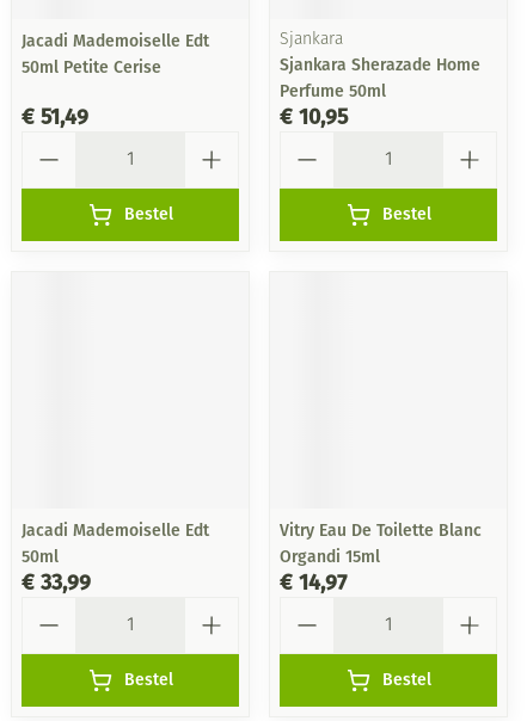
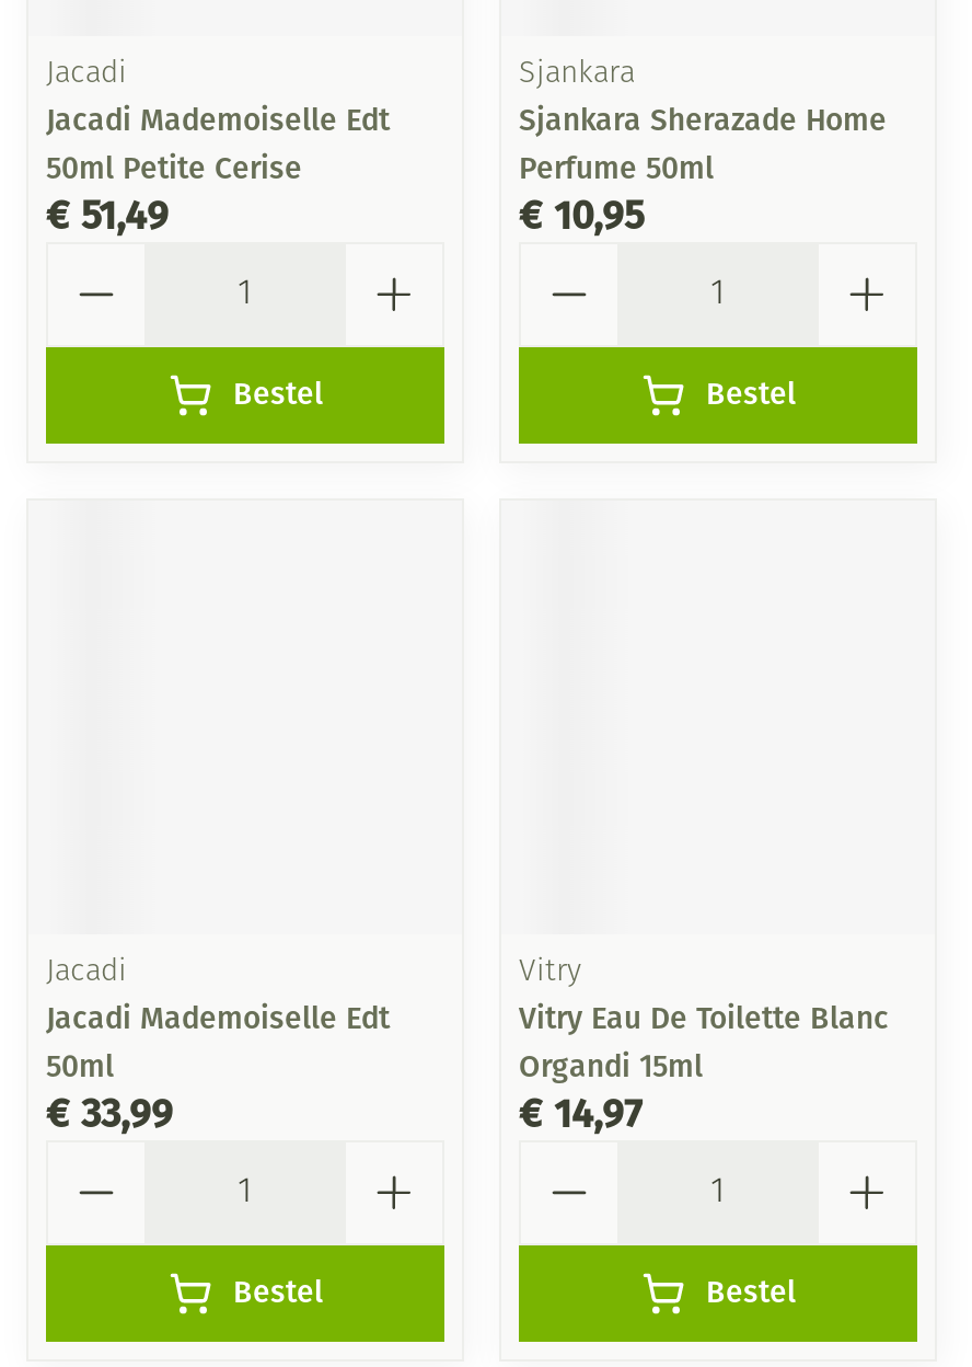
+ Jacadi

+ Jacadi

+ Vitry
